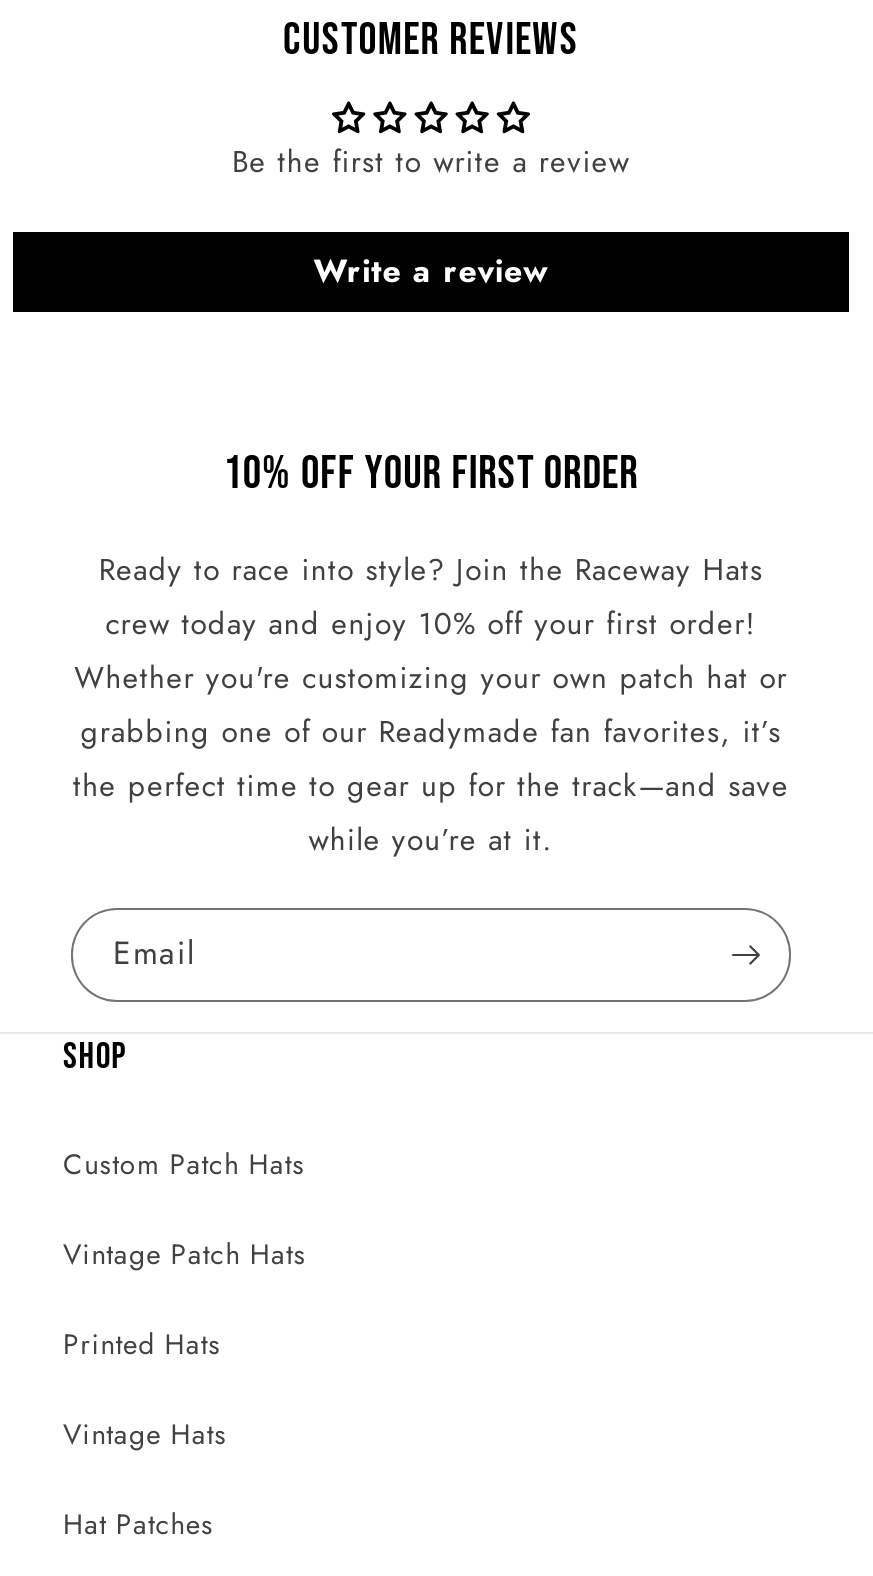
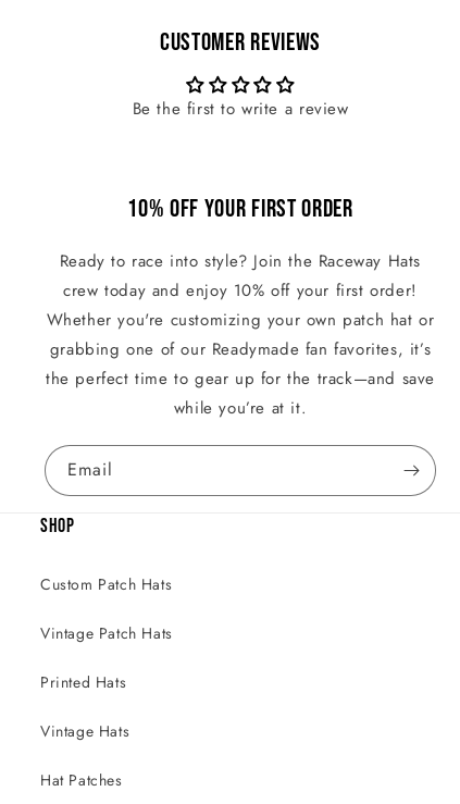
- Write a review
